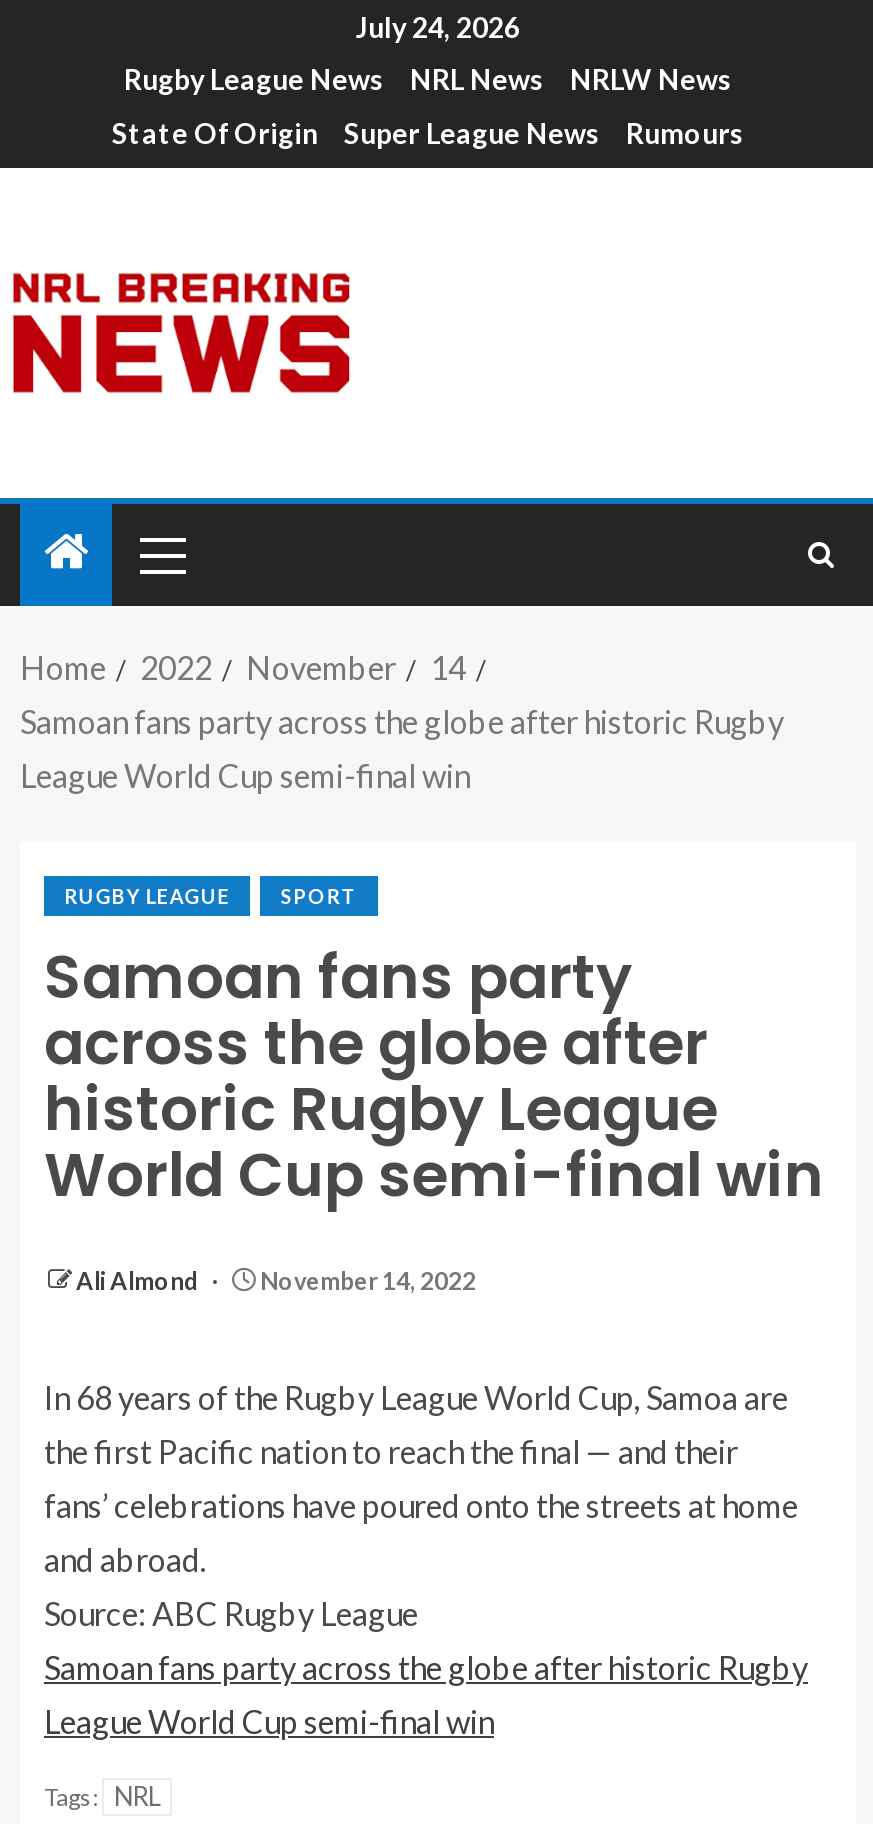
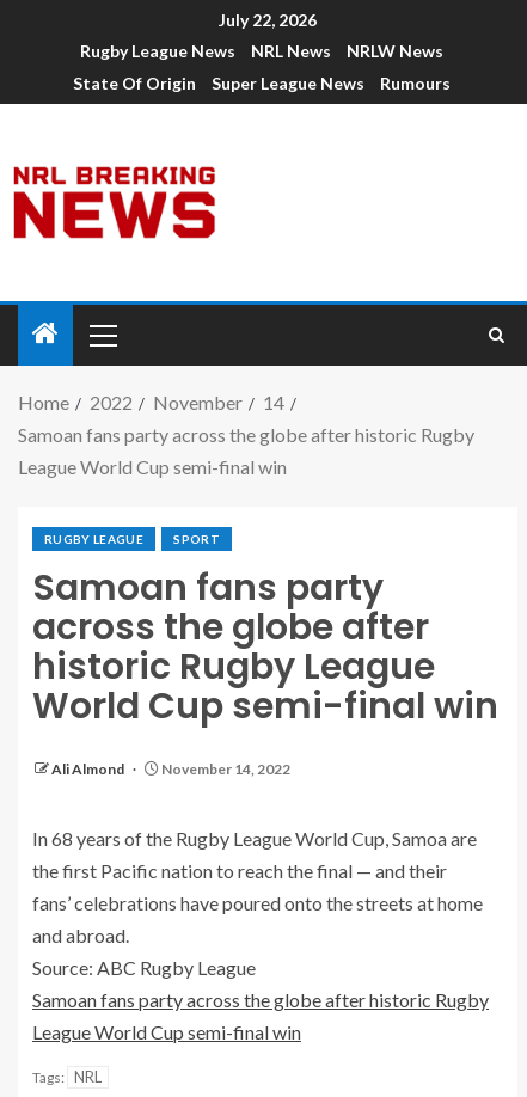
- July 24, 2026
+ July 22, 2026
